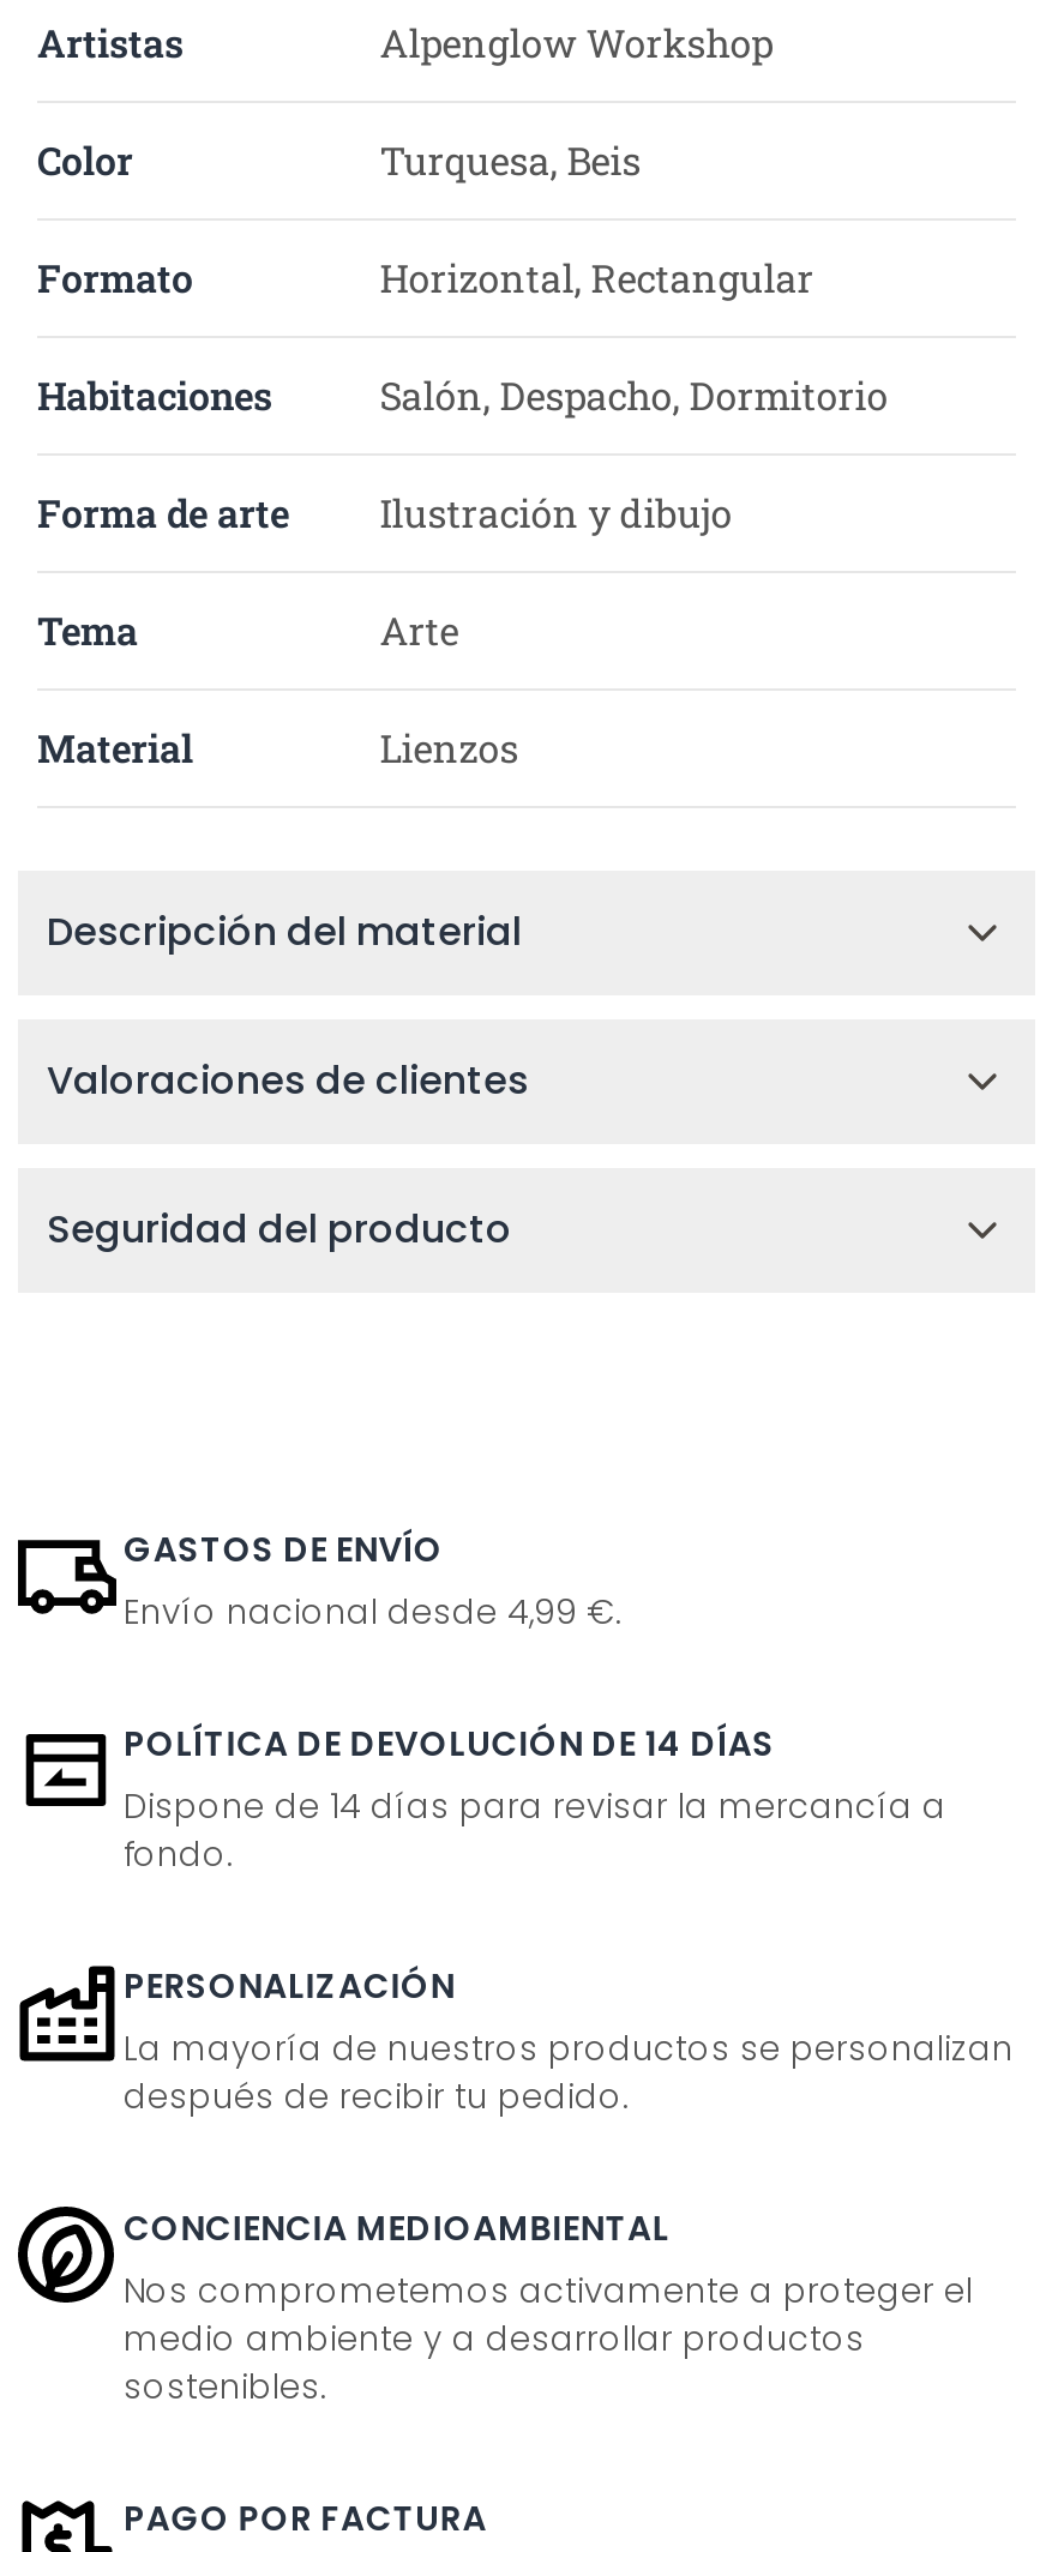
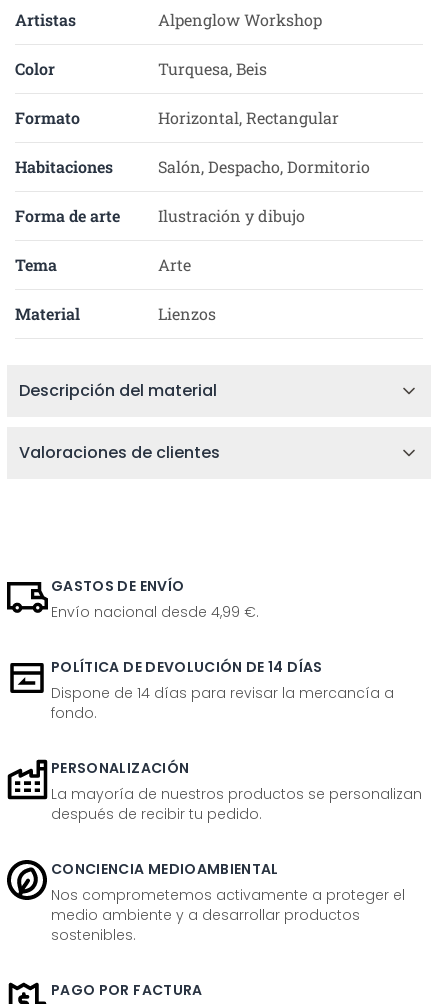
- Seguridad del producto
